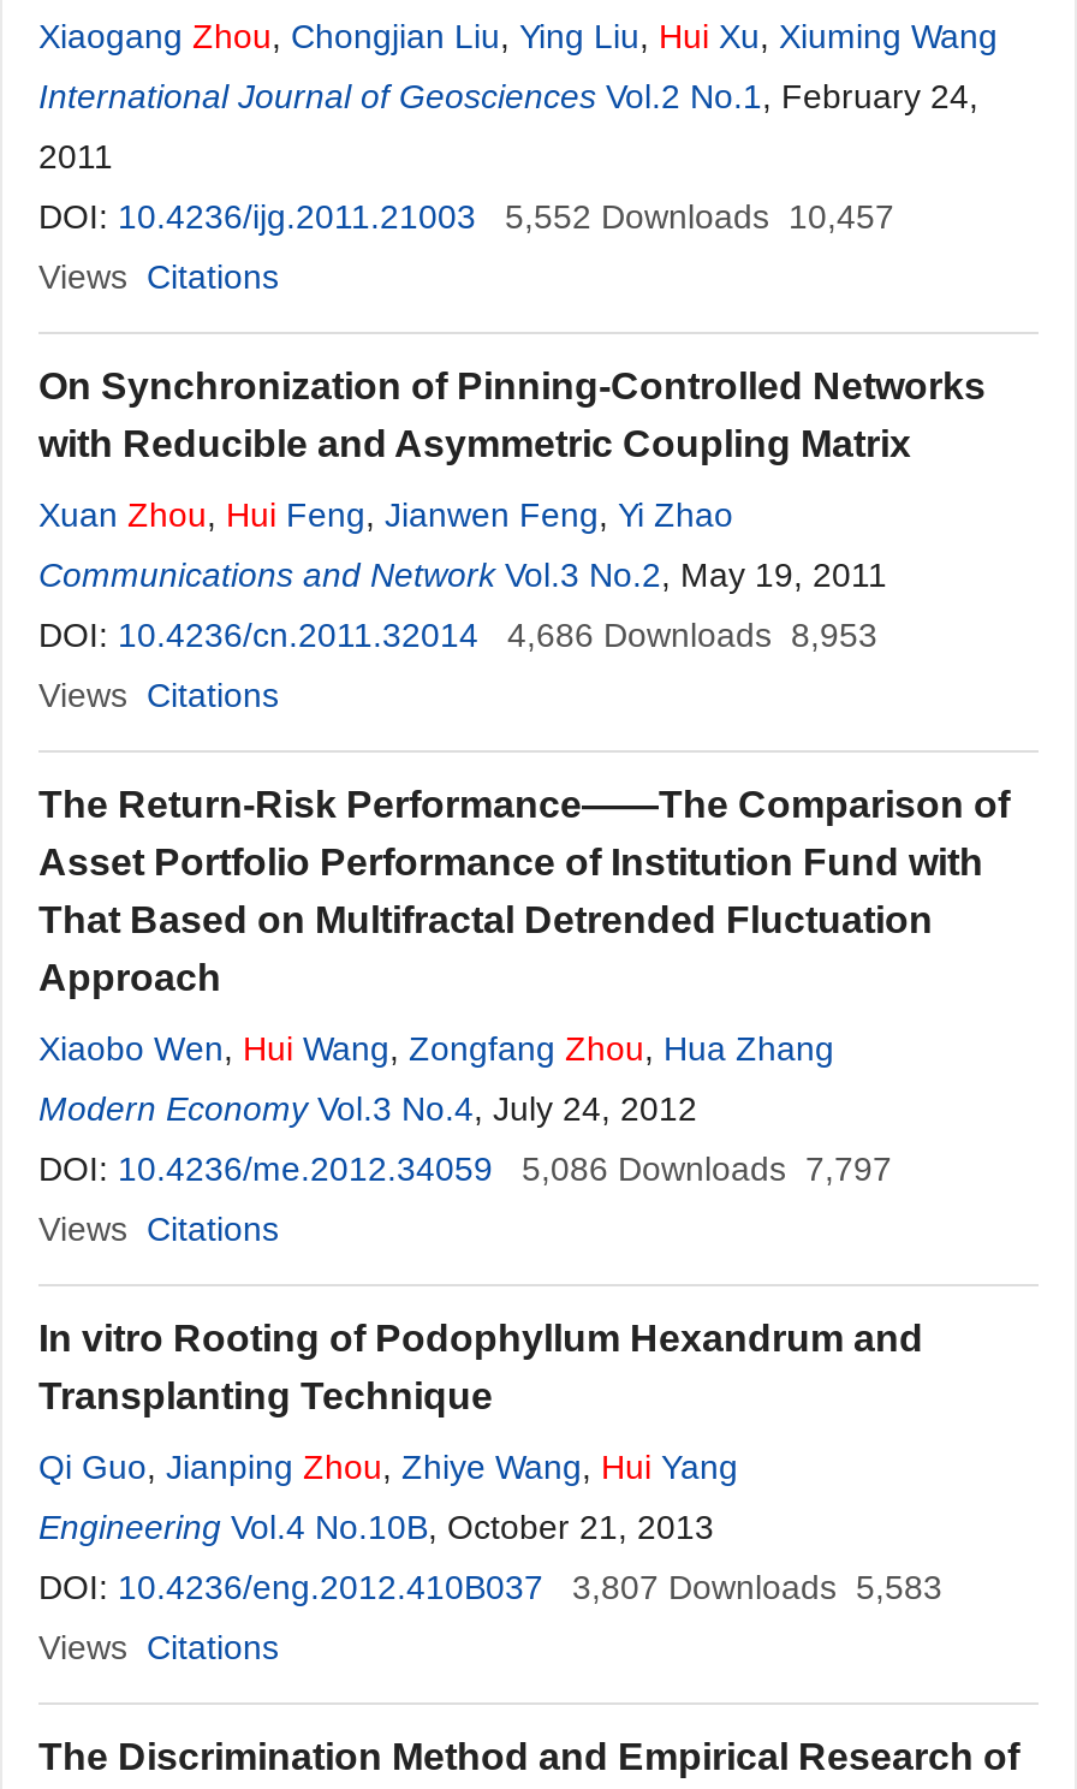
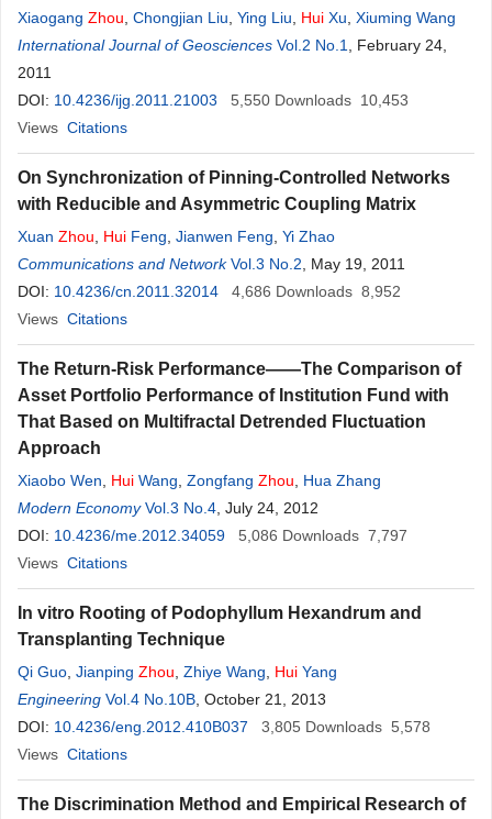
- DOI: 10.4236/ijg.2011.21003 5,552 Downloads 10,457
+ DOI: 10.4236/ijg.2011.21003 5,550 Downloads 10,453

- DOI: 10.4236/cn.2011.32014 4,686 Downloads 8,953
+ DOI: 10.4236/cn.2011.32014 4,686 Downloads 8,952

- DOI: 10.4236/eng.2012.410B037 3,807 Downloads 5,583
+ DOI: 10.4236/eng.2012.410B037 3,805 Downloads 5,578
